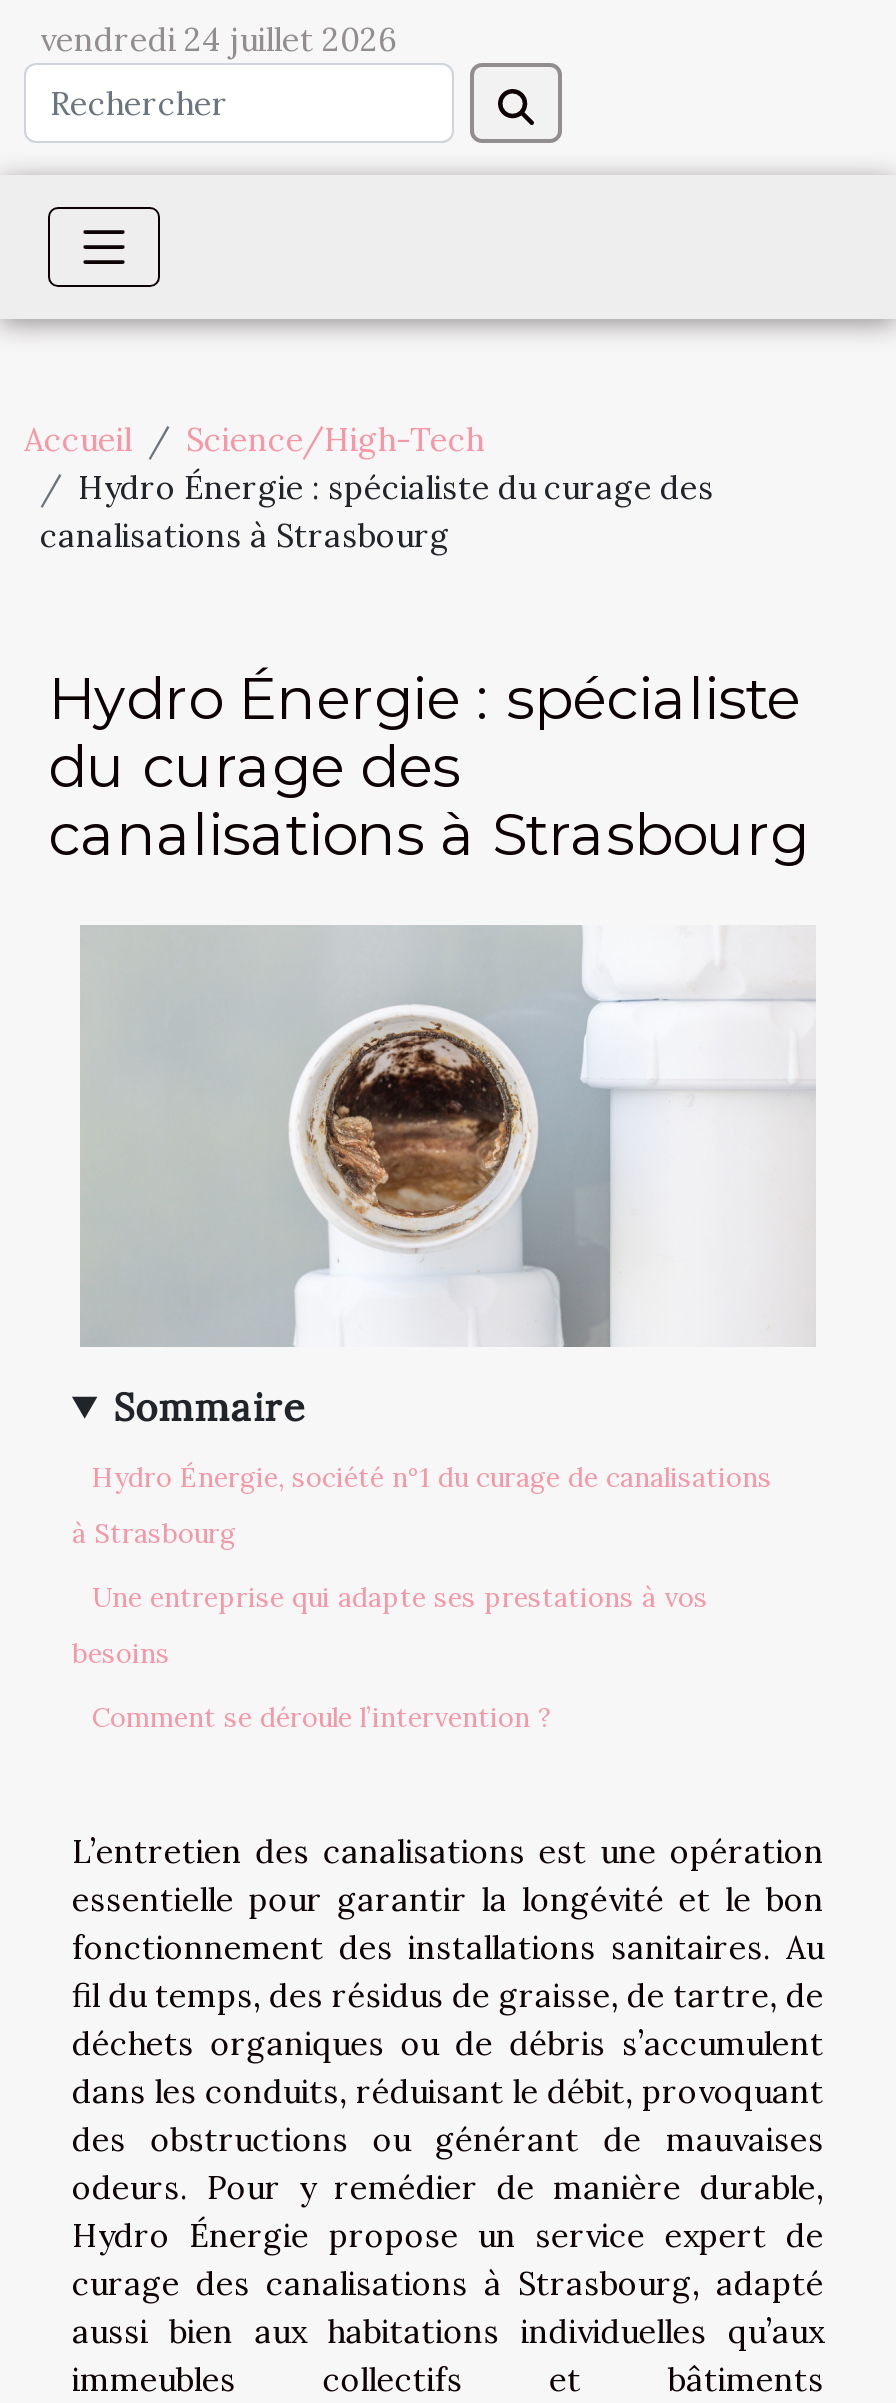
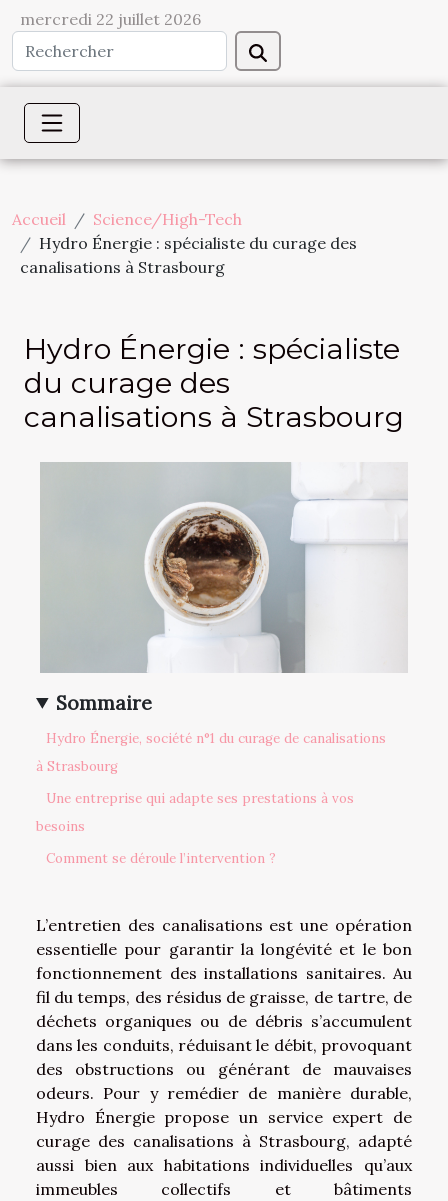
- vendredi 24 juillet 2026
+ mercredi 22 juillet 2026
